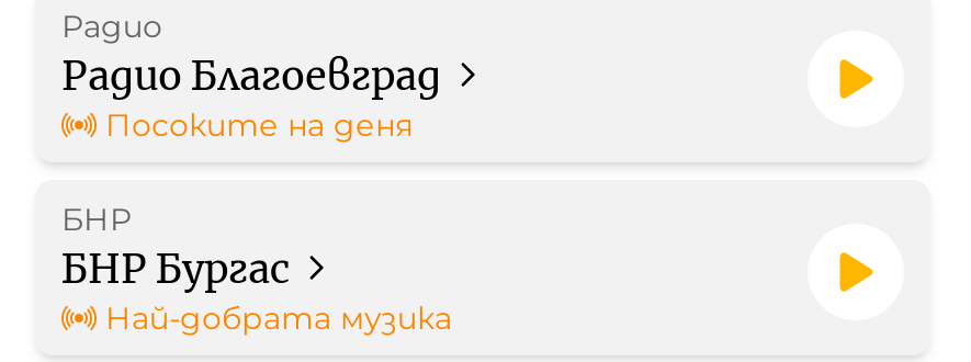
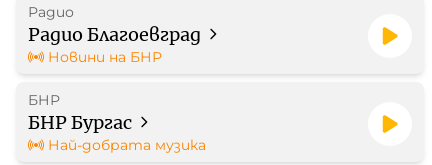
- Посоките на деня
+ Новини на БНР
